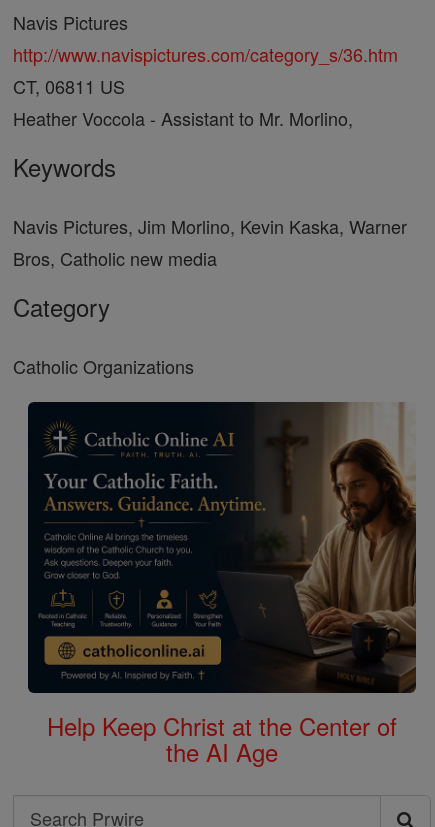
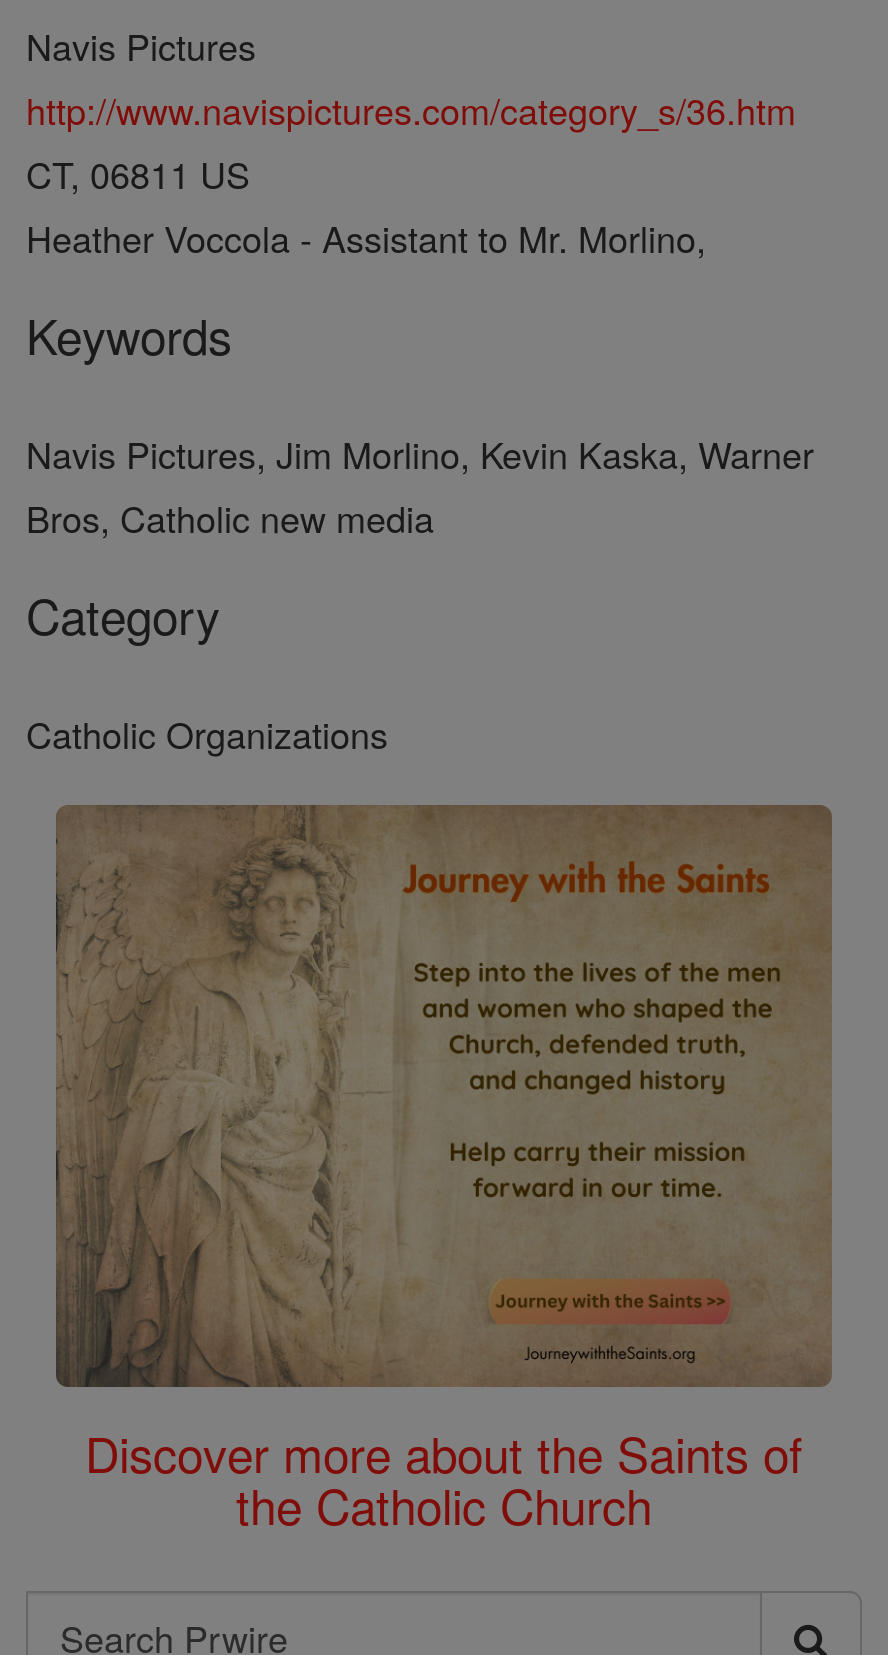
- [image]
- Help Keep Christ at the Center of
- the AI Age
+ [image]
+ Discover more about the Saints of
+ the Catholic Church
